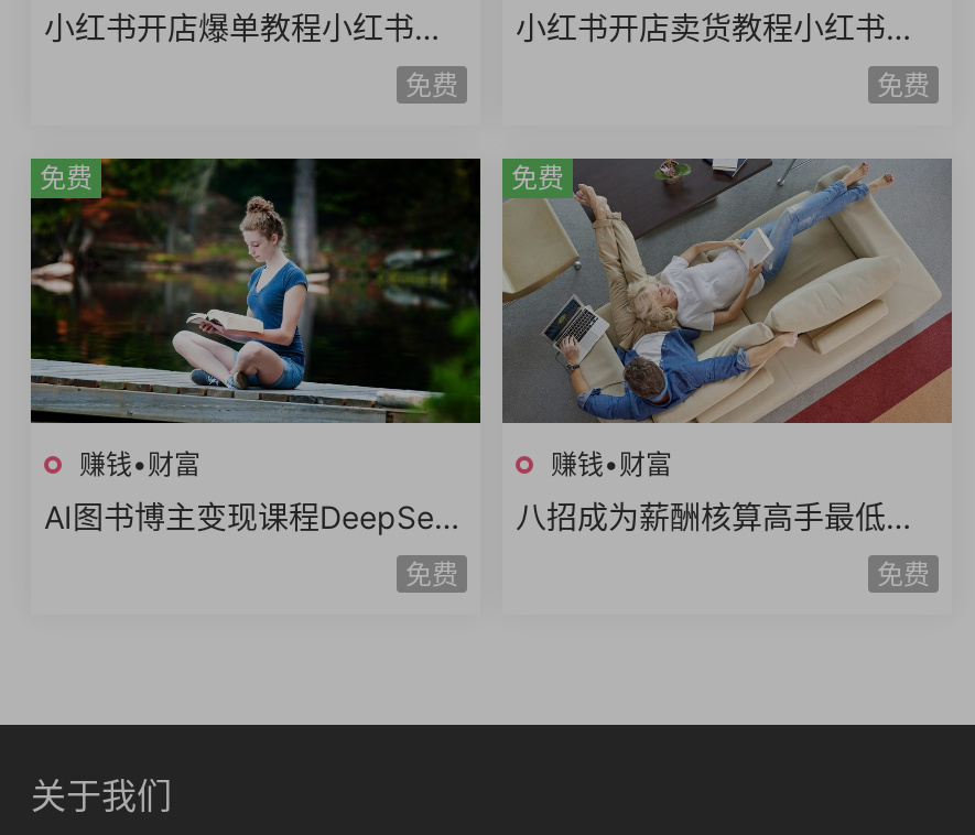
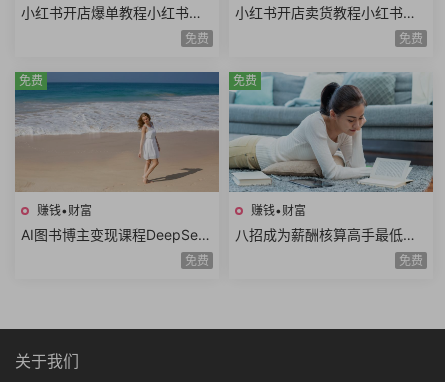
- [image]
+ [image]

- [image]
+ [image]
